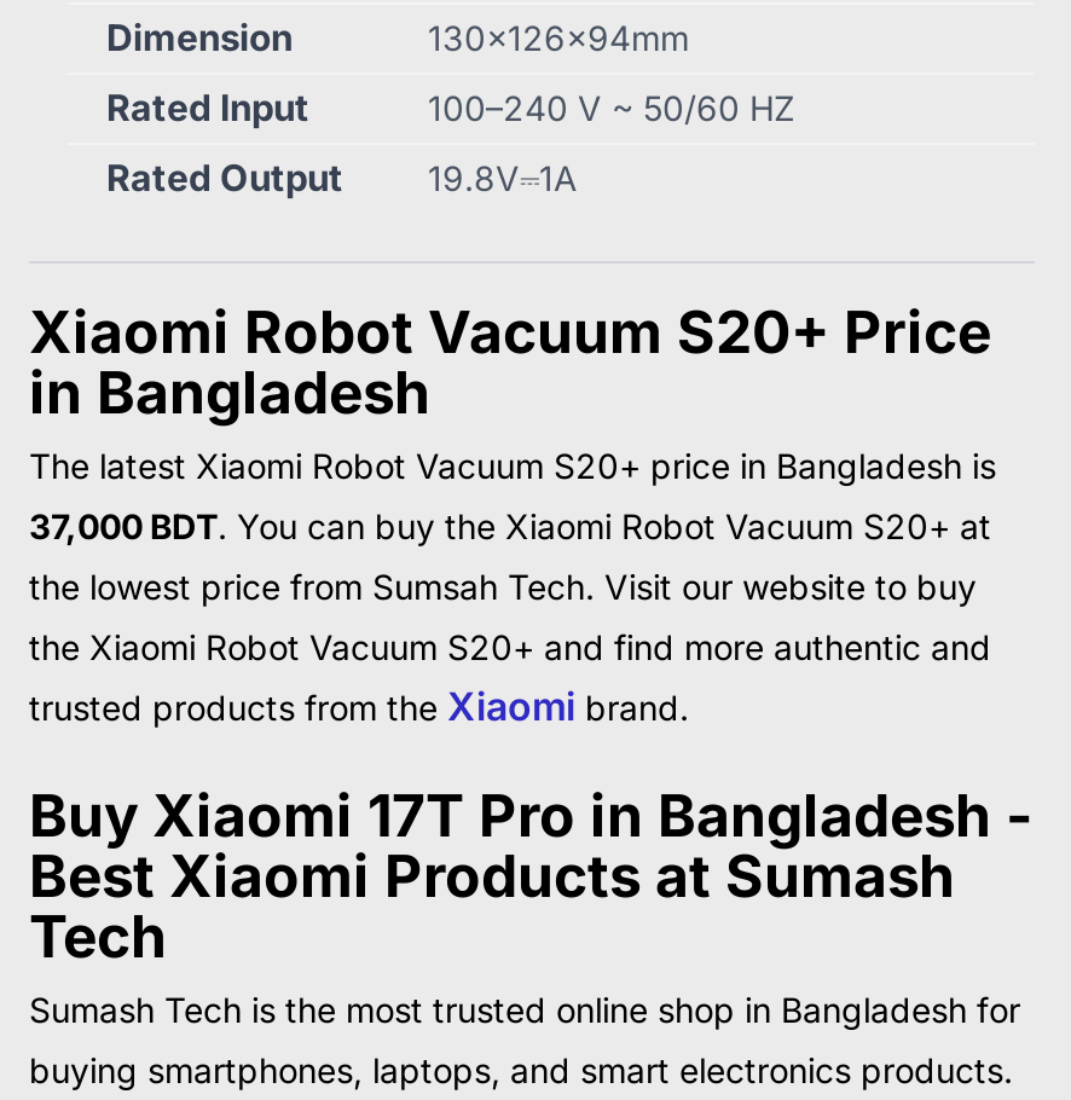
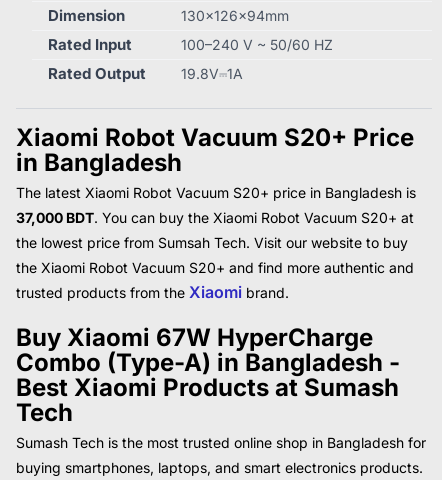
- Buy Xiaomi 17T Pro in Bangladesh -
+ Buy Xiaomi 67W HyperCharge
+ Combo (Type-A) in Bangladesh -
